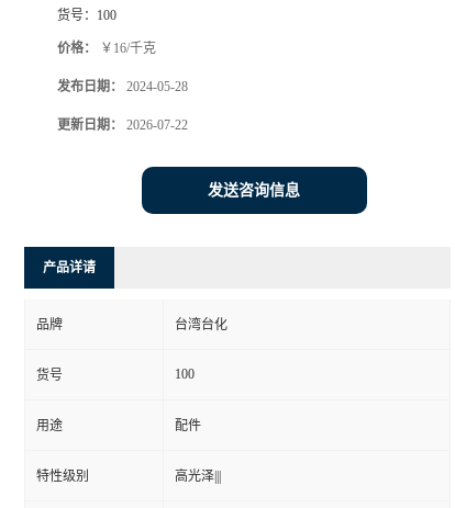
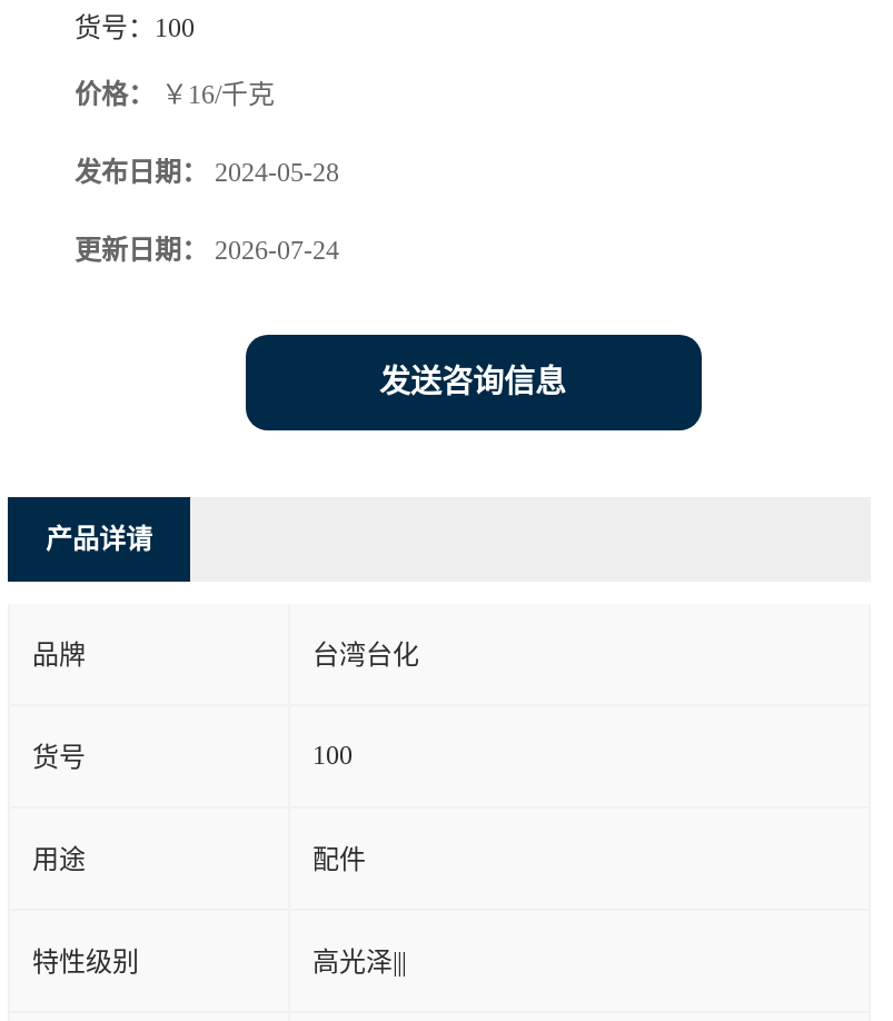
- 更新日期：2026-07-22
+ 更新日期：2026-07-24
